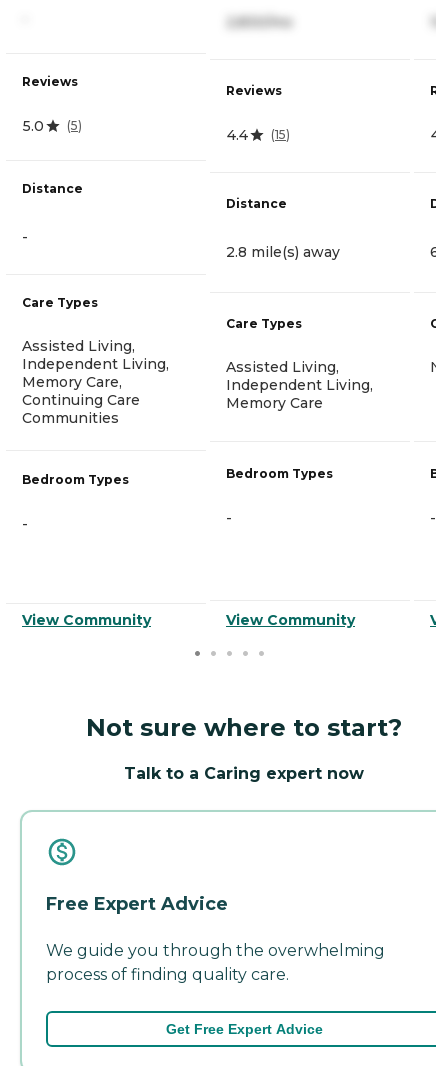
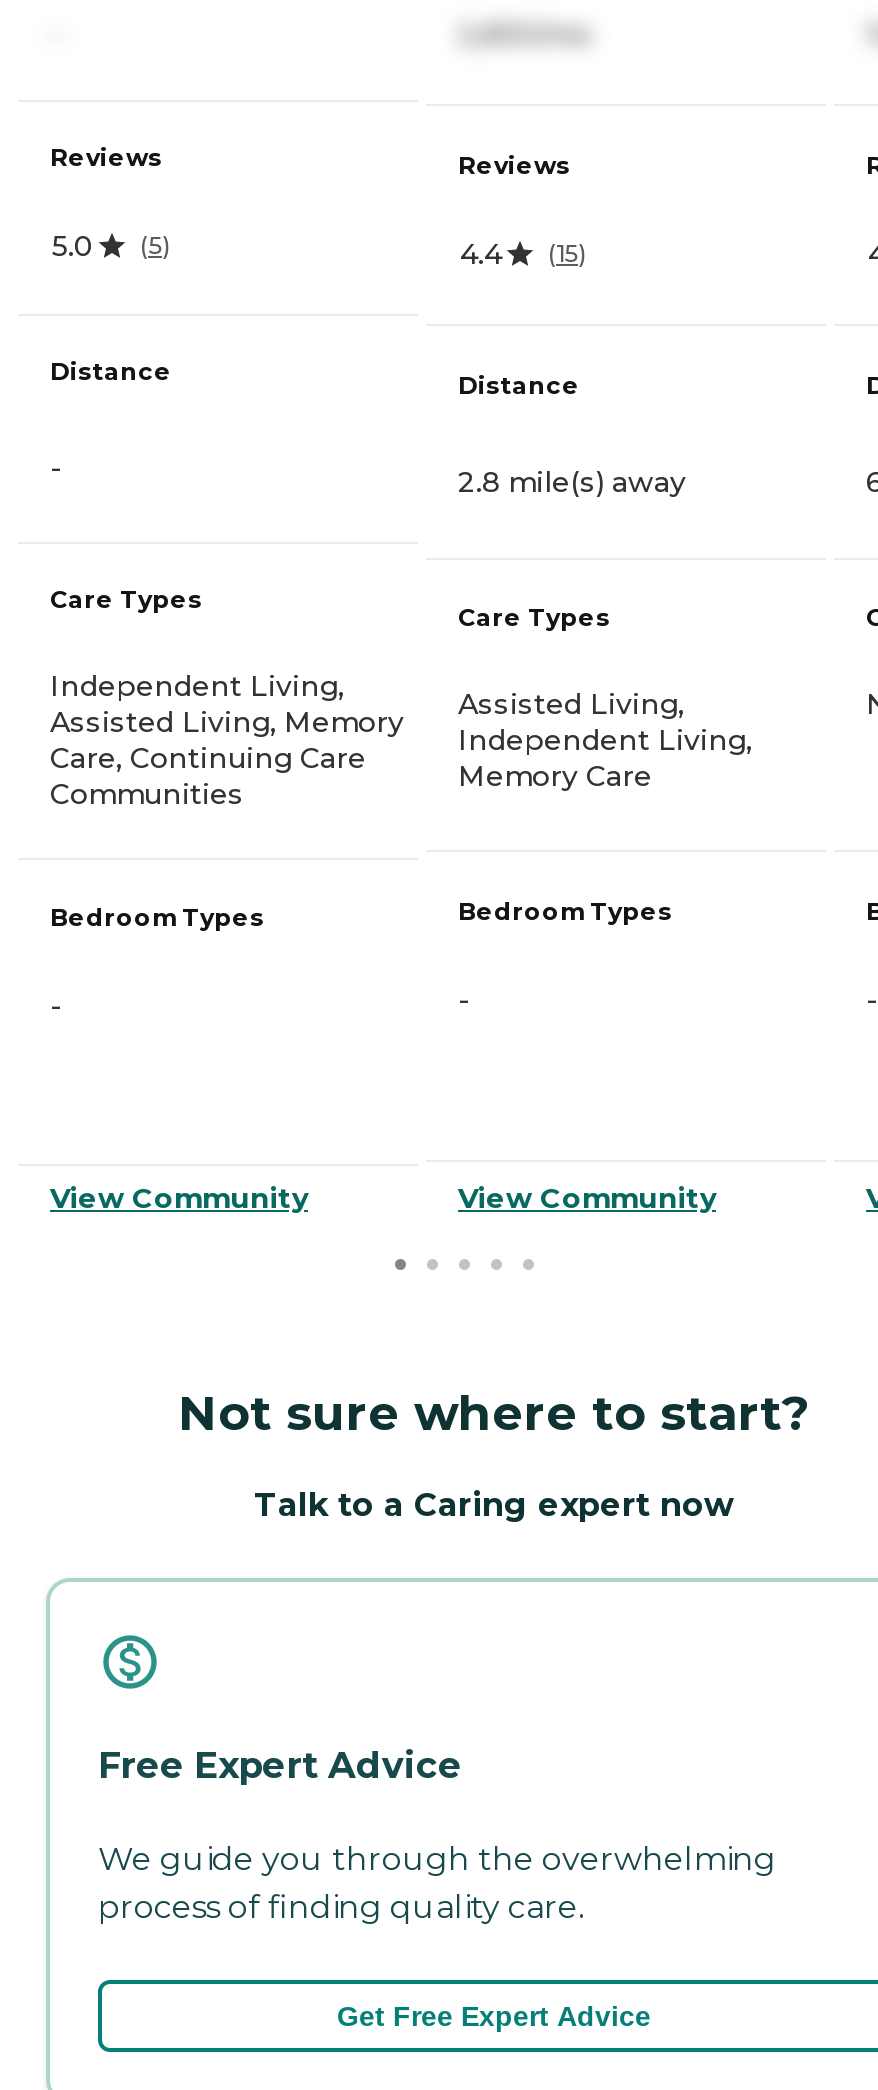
- Assisted Living,

- Memory Care,
- Continuing Care
+ Assisted Living, Memory
+ Care, Continuing Care
